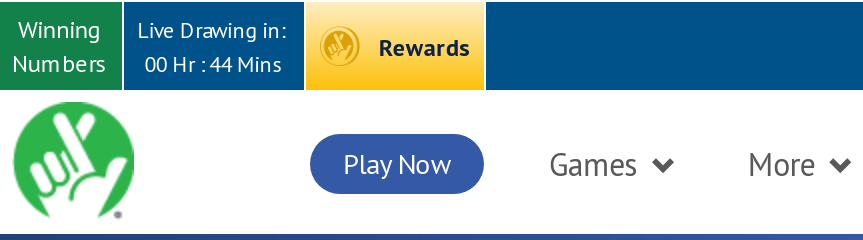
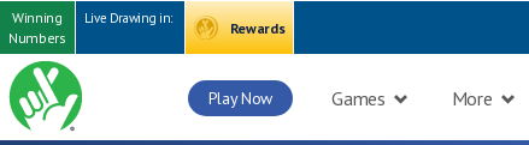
- 00 Hr : 44 Mins
